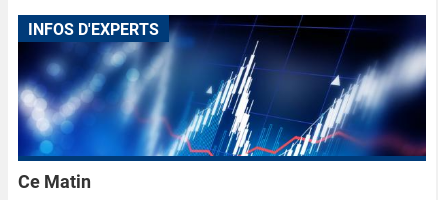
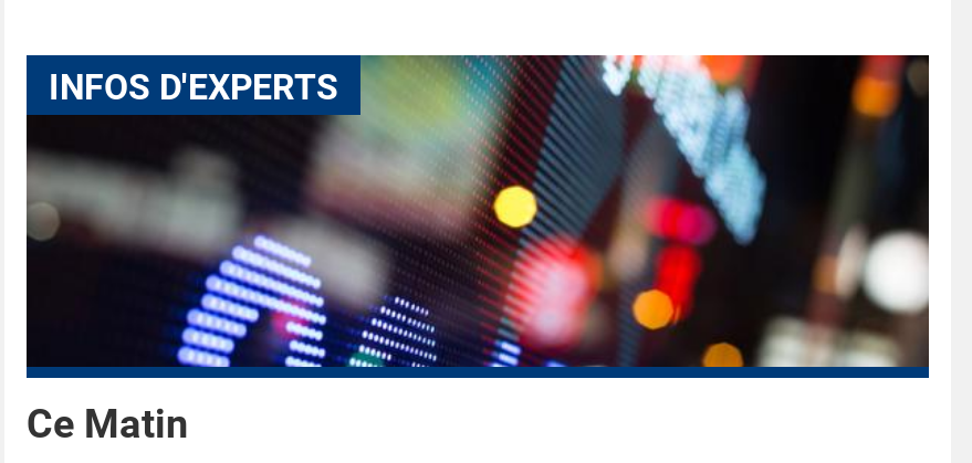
- [image]
+ [image]
